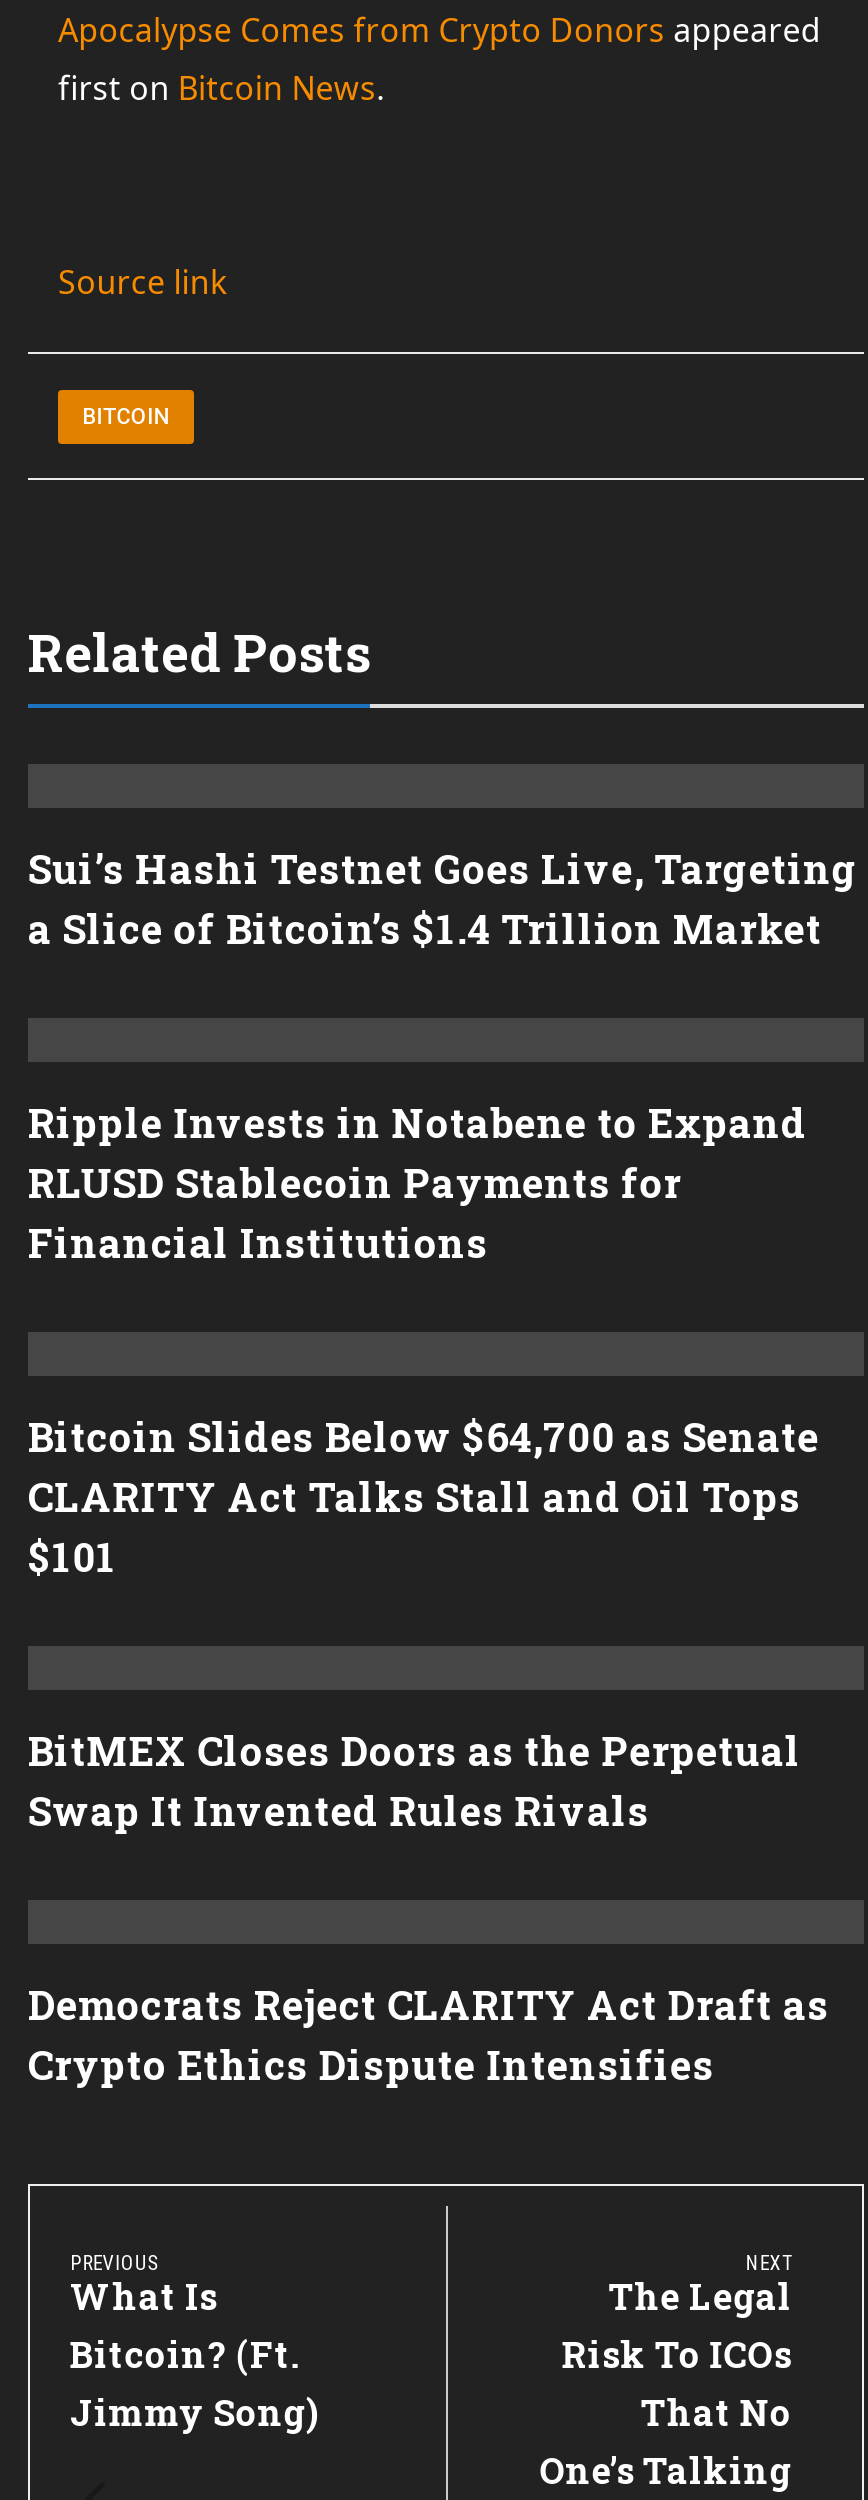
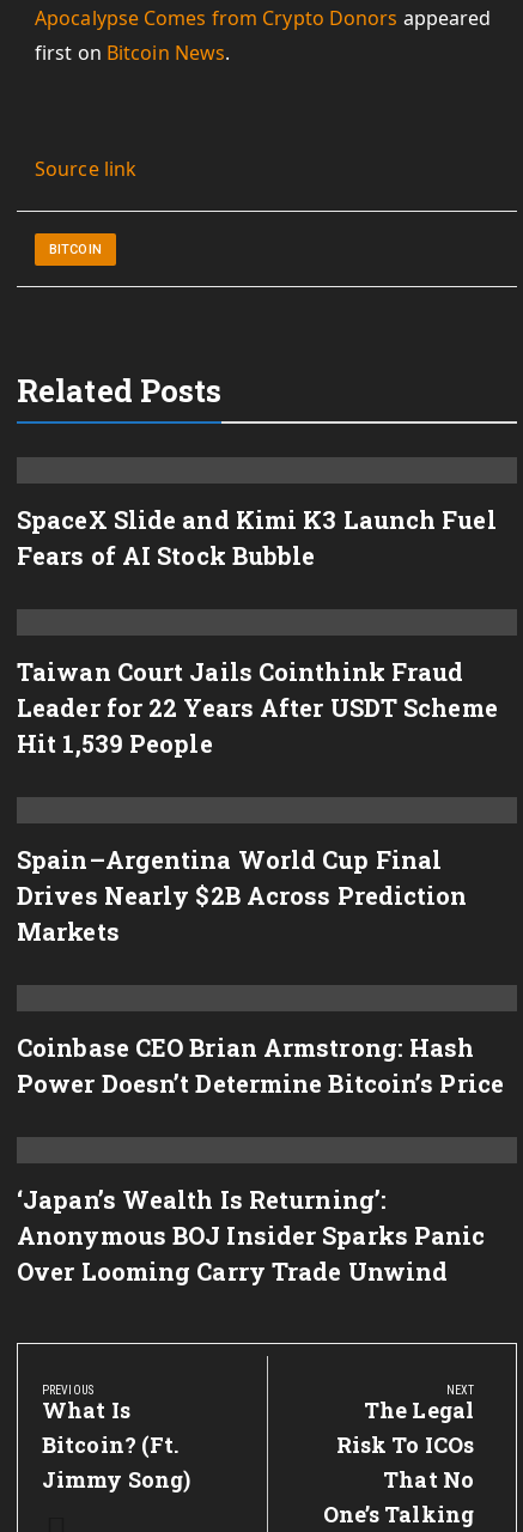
- Sui’s Hashi Testnet Goes Live, Targeting
- a Slice of Bitcoin’s $1.4 Trillion Market
+ SpaceX Slide and Kimi K3 Launch Fuel
+ Fears of AI Stock Bubble

- Ripple Invests in Notabene to Expand
- RLUSD Stablecoin Payments for
- Financial Institutions
+ Taiwan Court Jails Cointhink Fraud
+ Leader for 22 Years After USDT Scheme
+ Hit 1,539 People

- Bitcoin Slides Below $64,700 as Senate
- CLARITY Act Talks Stall and Oil Tops
- $101
+ Spain–Argentina World Cup Final
+ Drives Nearly $2B Across Prediction
+ Markets

- BitMEX Closes Doors as the Perpetual
- Swap It Invented Rules Rivals
+ Coinbase CEO Brian Armstrong: Hash
+ Power Doesn’t Determine Bitcoin’s Price

- Democrats Reject CLARITY Act Draft as
- Crypto Ethics Dispute Intensifies
+ ‘Japan’s Wealth Is Returning’:
+ Anonymous BOJ Insider Sparks Panic
+ Over Looming Carry Trade Unwind
